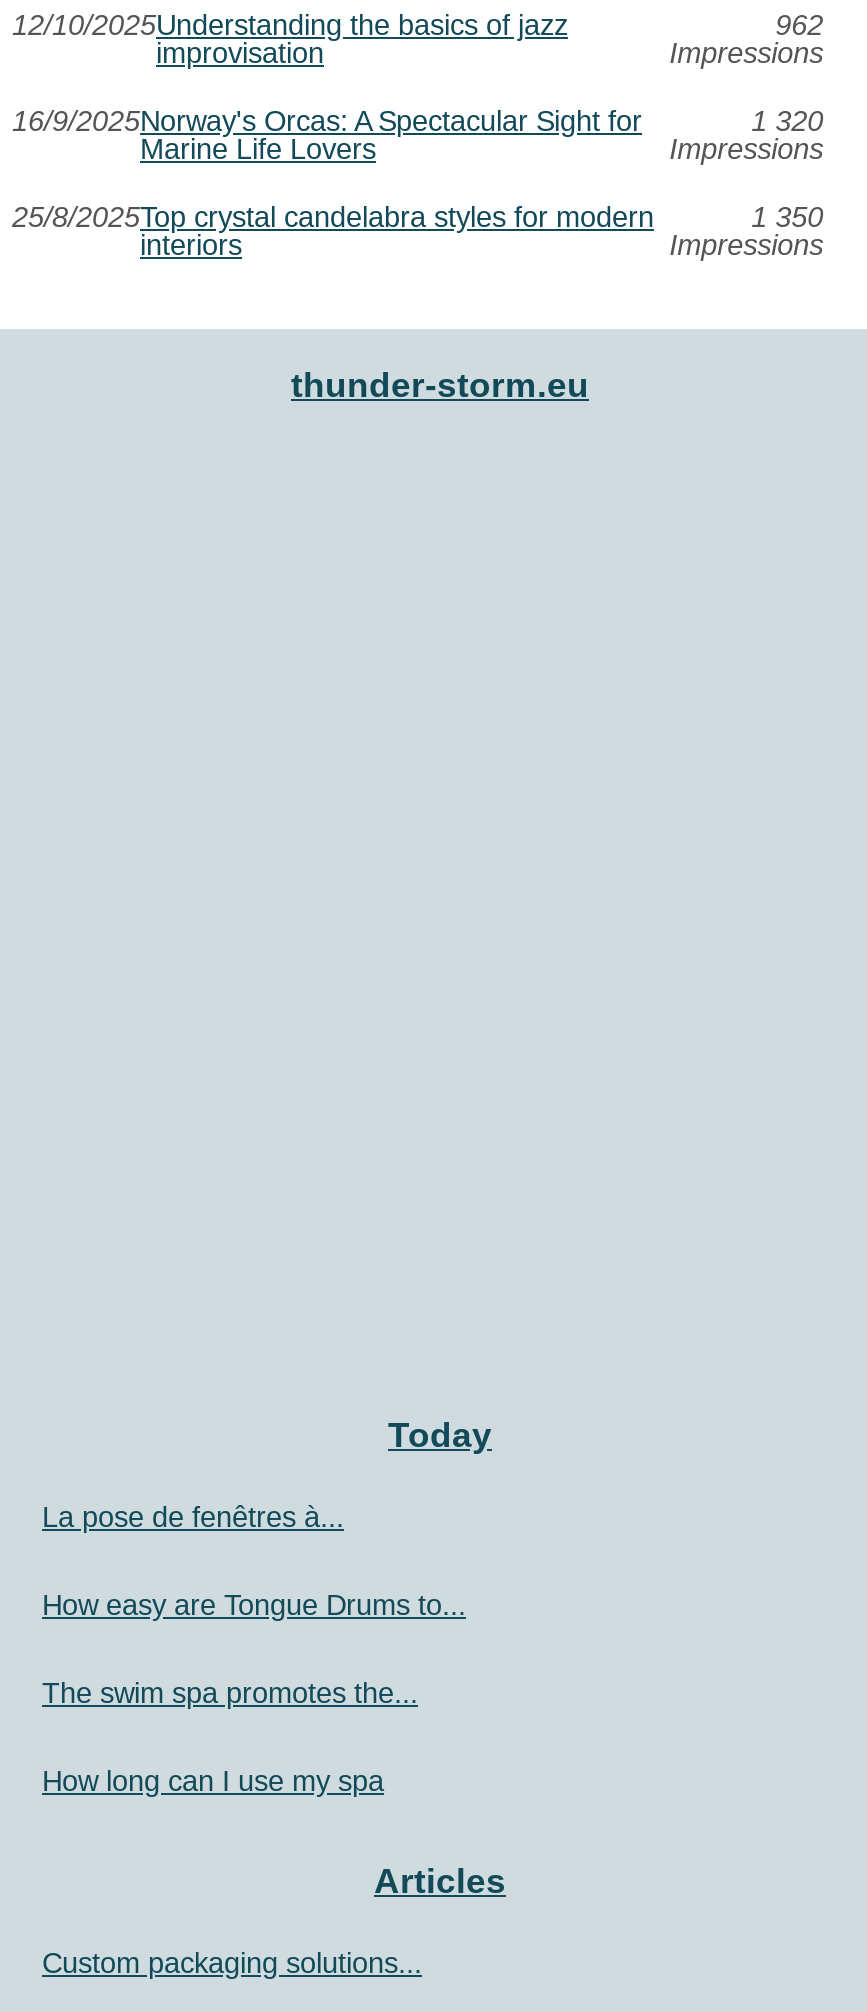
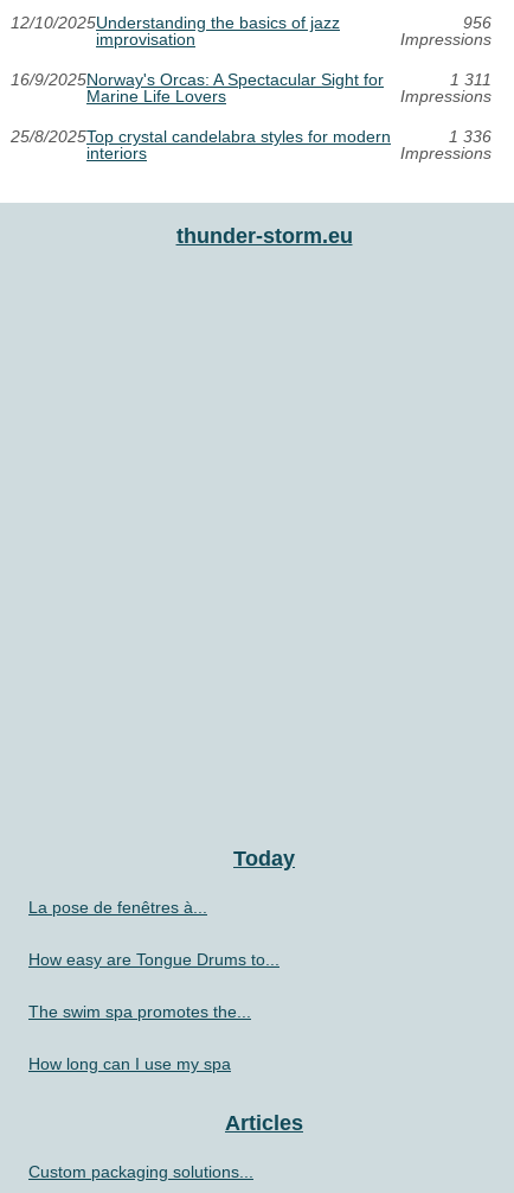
- 962
+ 956

- 1 320
+ 1 311

- 1 350
+ 1 336
